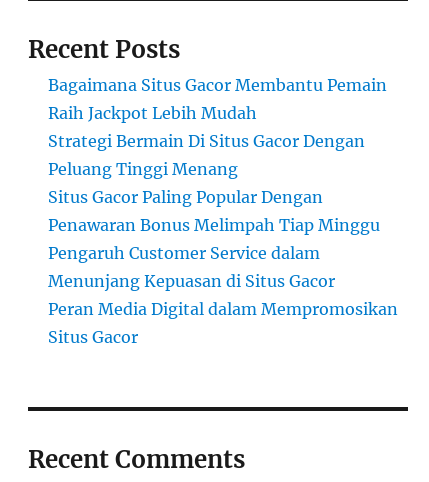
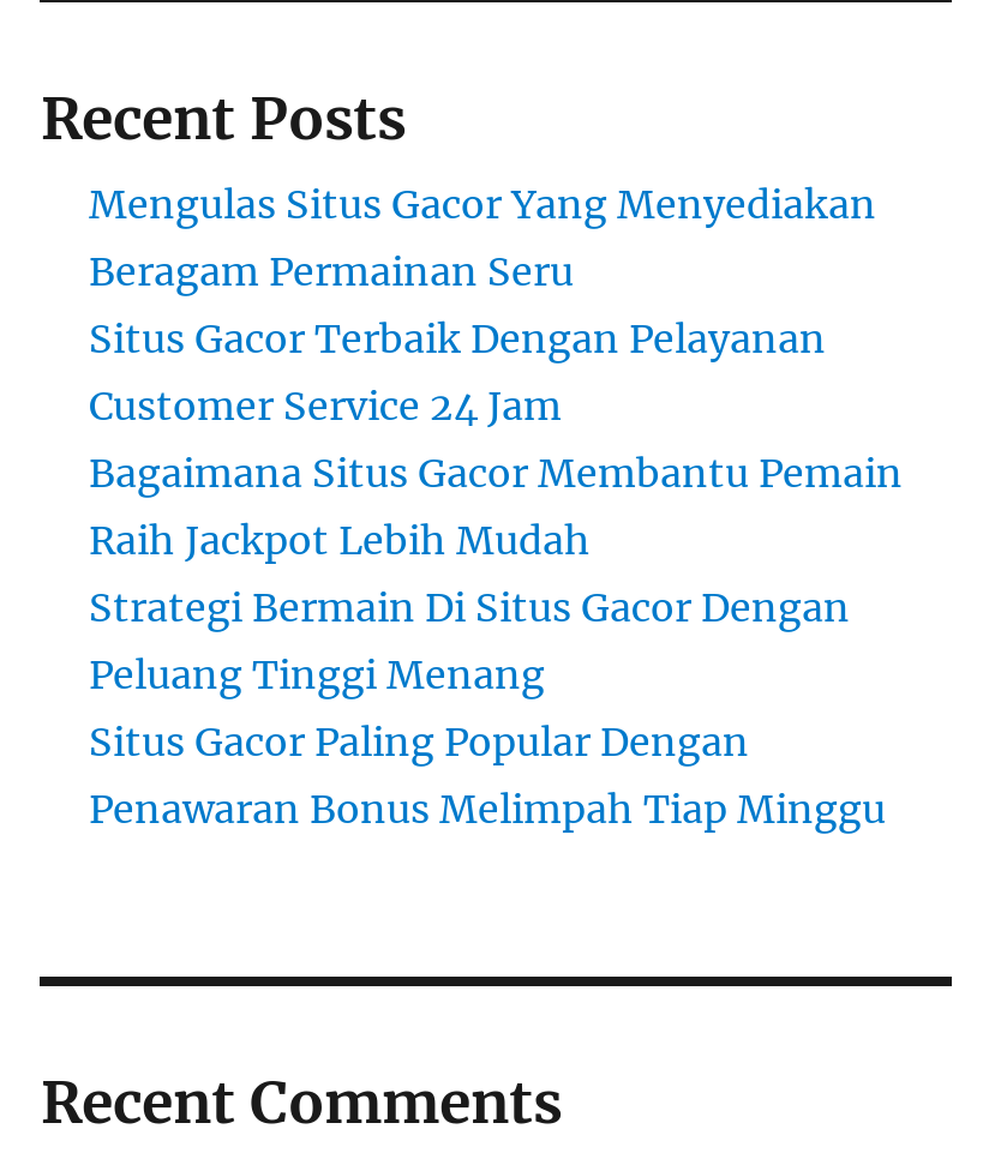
+ Mengulas Situs Gacor Yang Menyediakan
+ Beragam Permainan Seru
+ Situs Gacor Terbaik Dengan Pelayanan
+ Customer Service 24 Jam

moved down: Bagaimana Situs Gacor Membantu Pemain | Raih Jackpot Lebih Mudah | Strategi Bermain Di Situs Gacor Dengan | Peluang Tinggi Menang | Situs Gacor Paling Popular Dengan | Penawaran Bonus Melimpah Tiap Minggu

- Pengaruh Customer Service dalam
- Menunjang Kepuasan di Situs Gacor
- Peran Media Digital dalam Mempromosikan
- Situs Gacor
